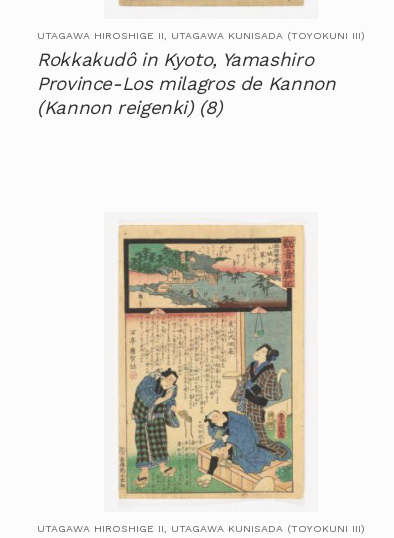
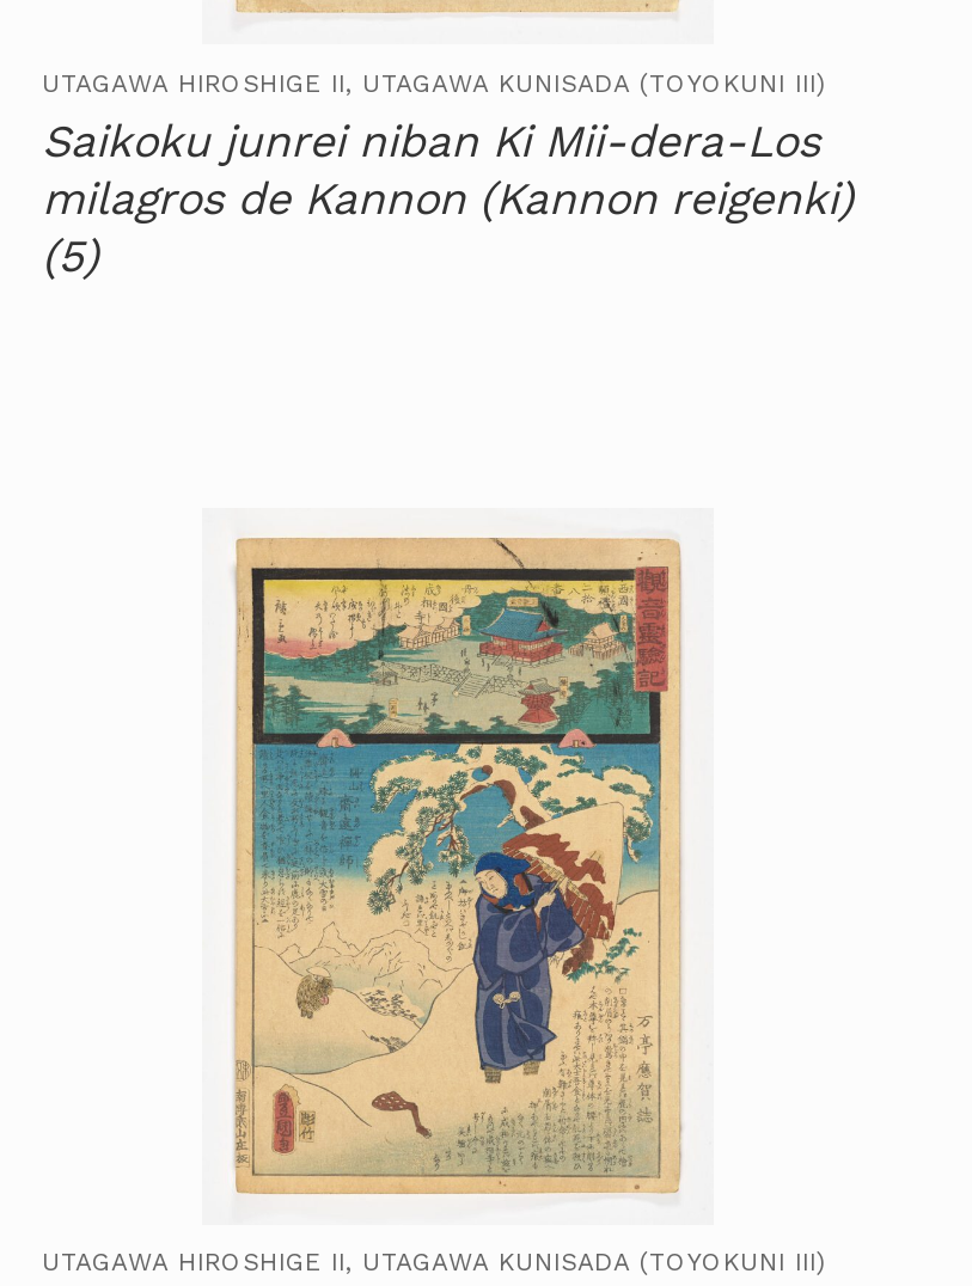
- Rokkakudô in Kyoto, Yamashiro
- Province-Los milagros de Kannon
- (Kannon reigenki) (8)
+ Saikoku junrei niban Ki Mii-dera-Los
+ milagros de Kannon (Kannon reigenki)
+ (5)

- [image]
+ [image]
